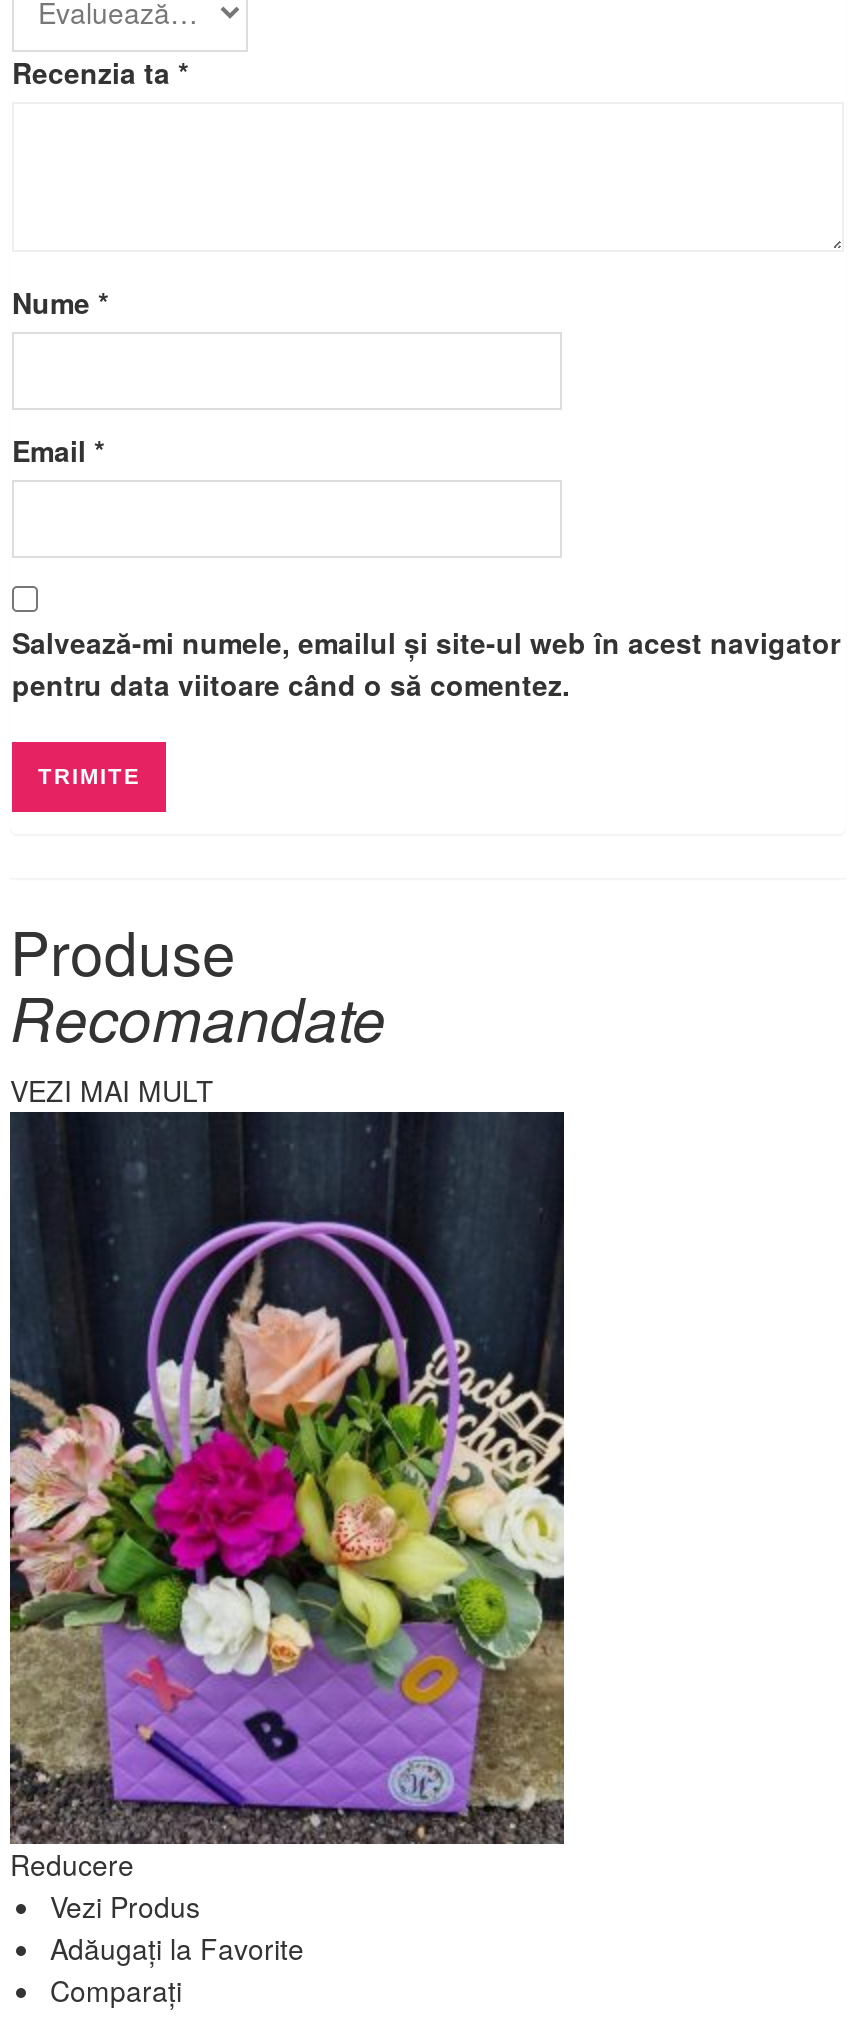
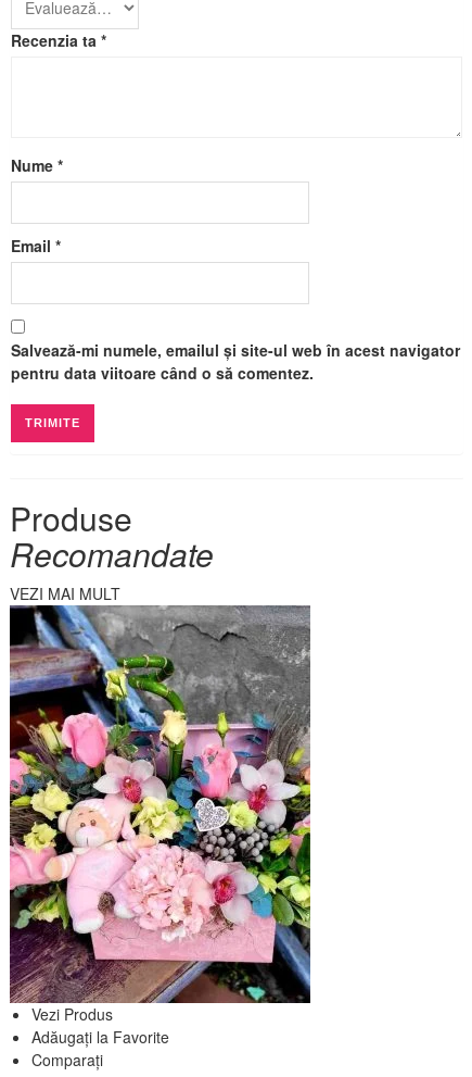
- [image]
+ [image]

- Reducere
